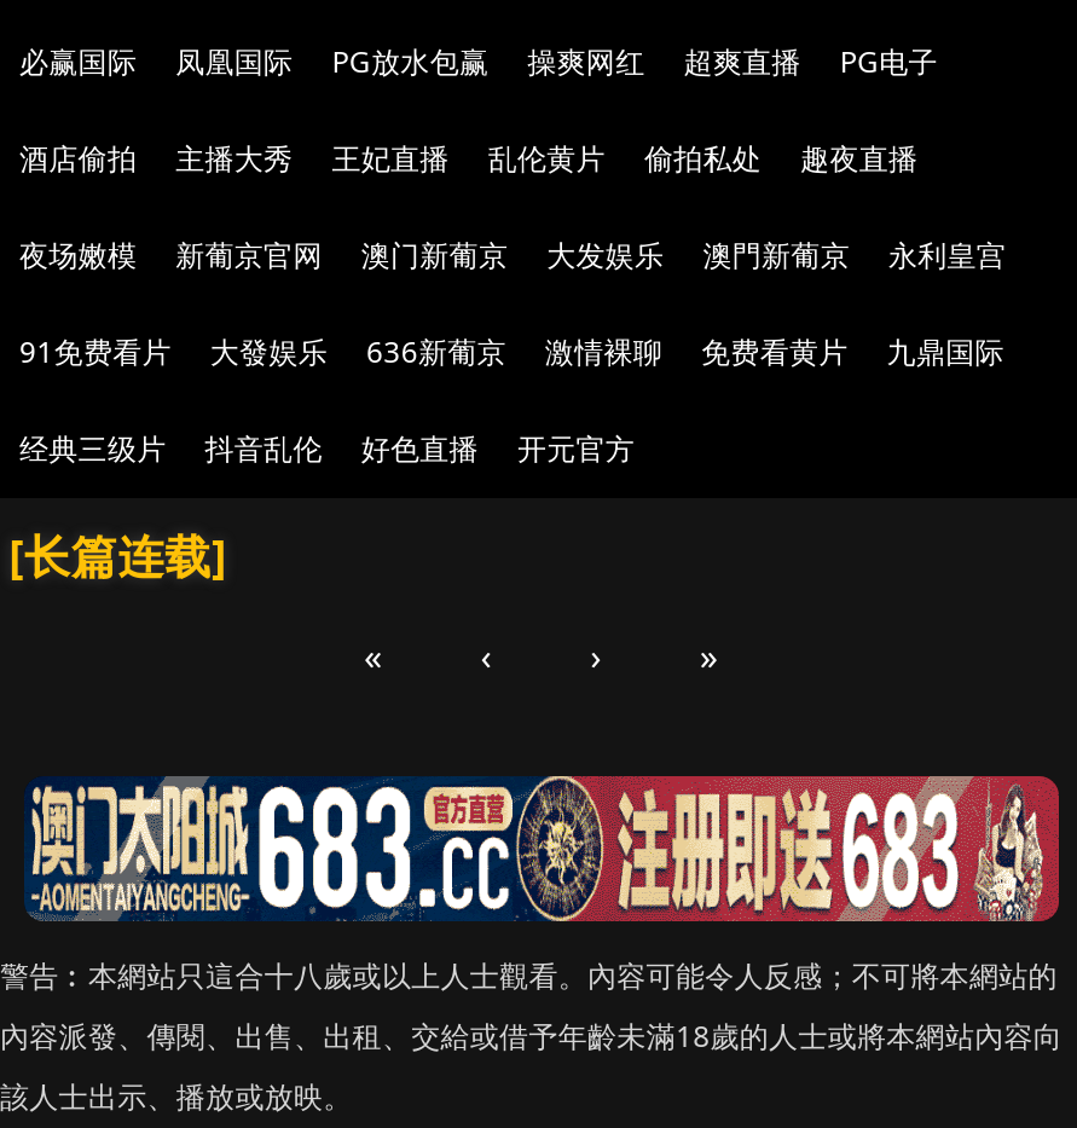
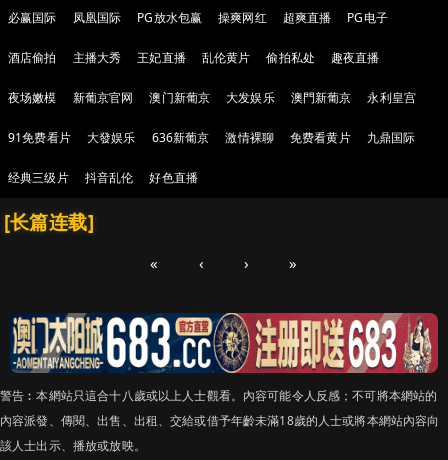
- 开元官方
